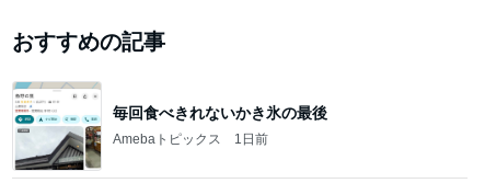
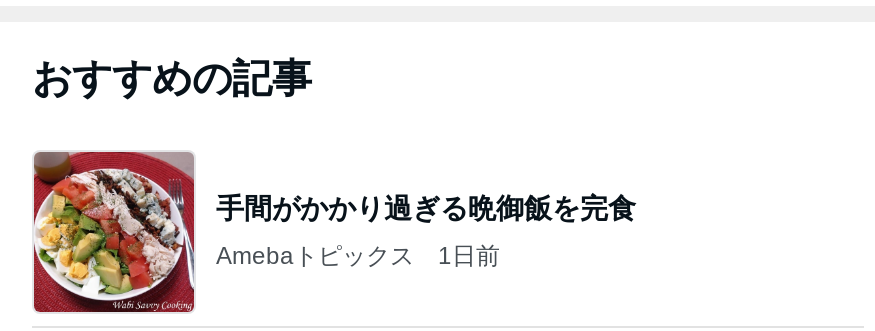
- [image]
- 毎回食べきれないかき氷の最後
+ [image]
+ 手間がかかり過ぎる晩御飯を完食
